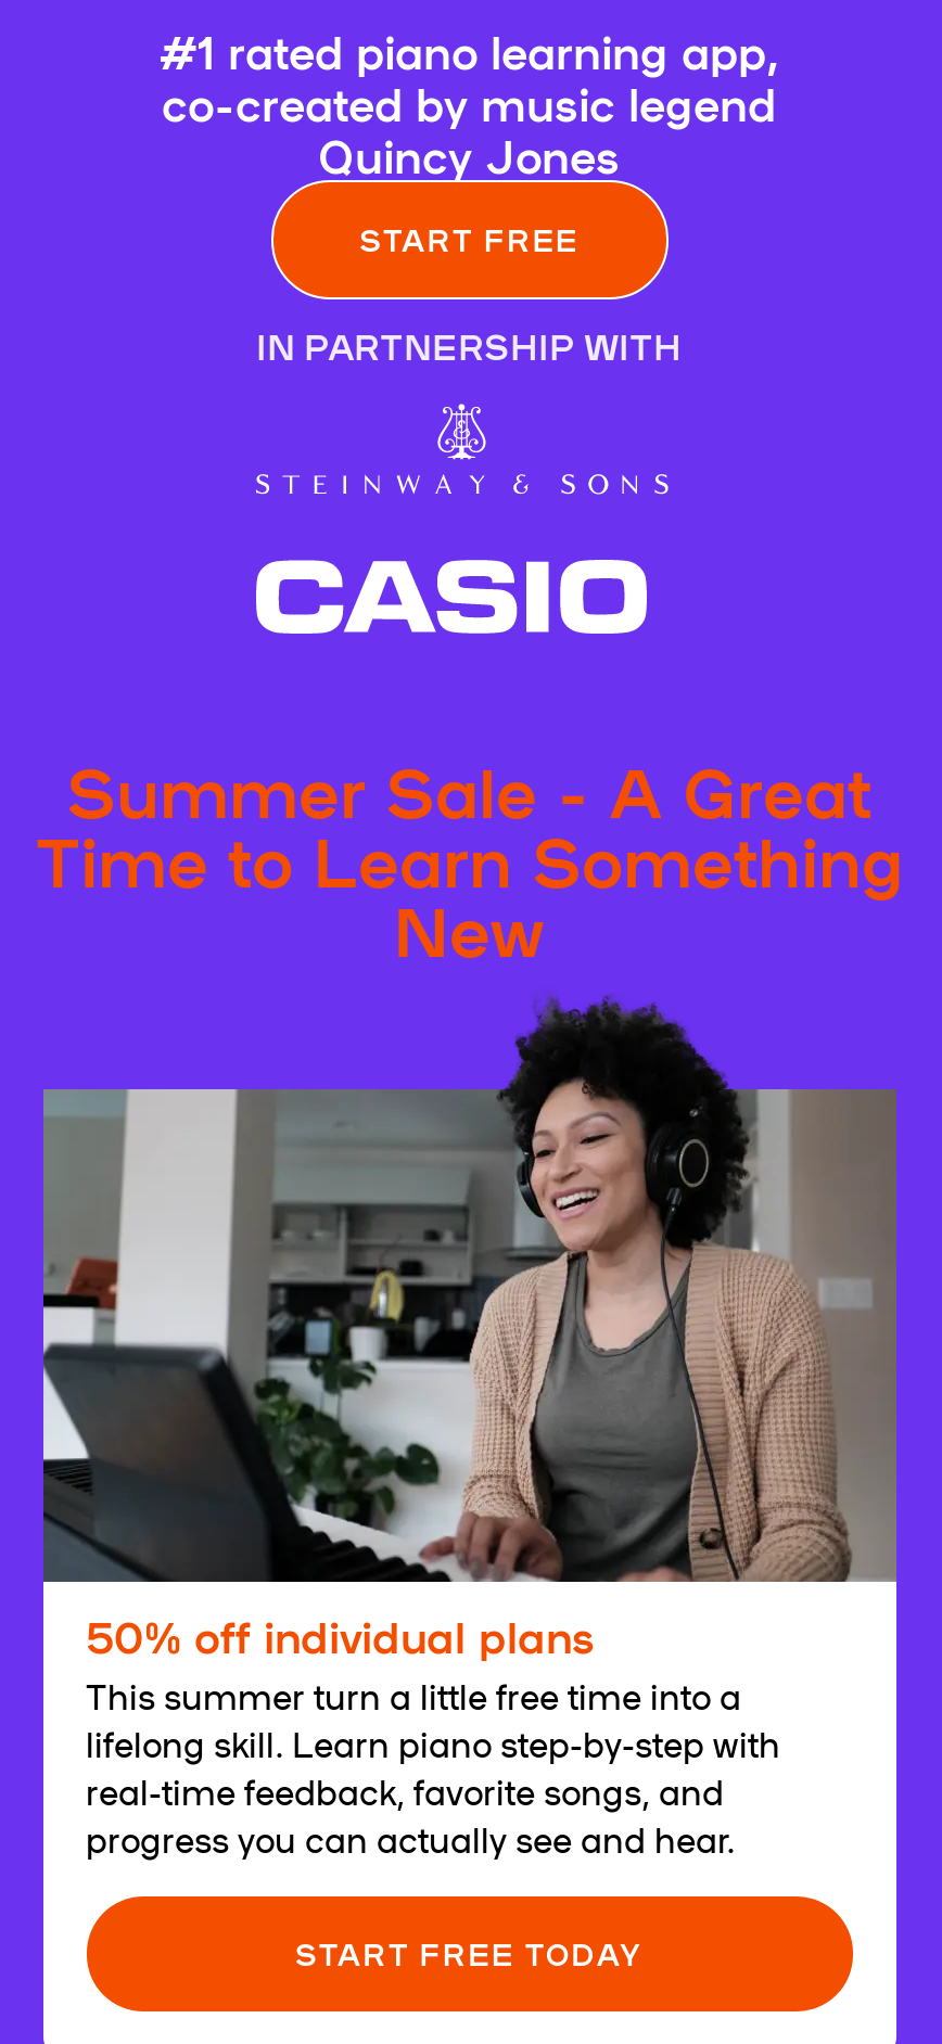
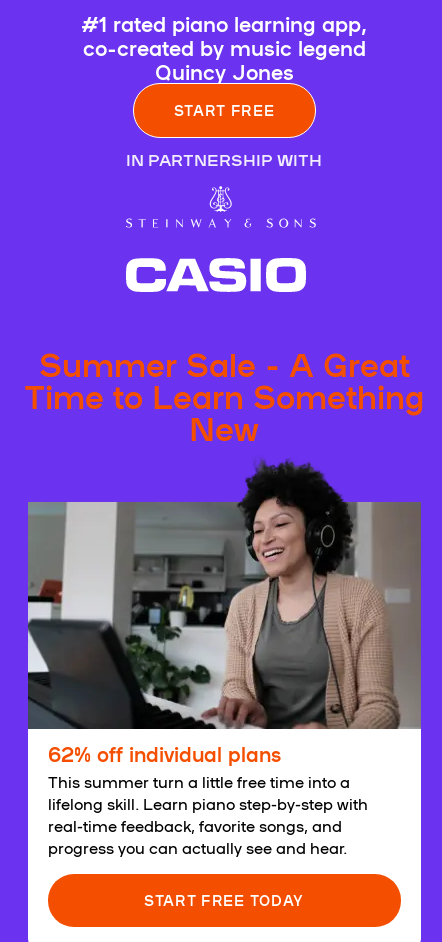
- 50% off individual plans
+ 62% off individual plans
